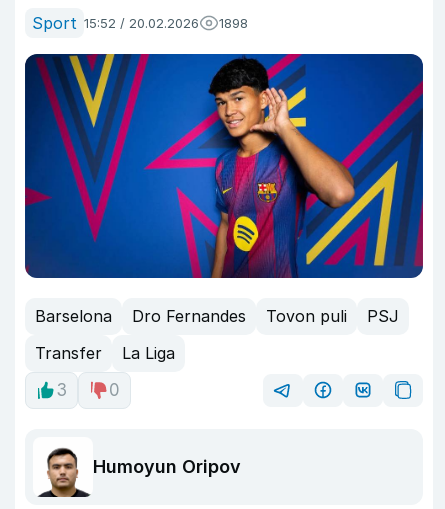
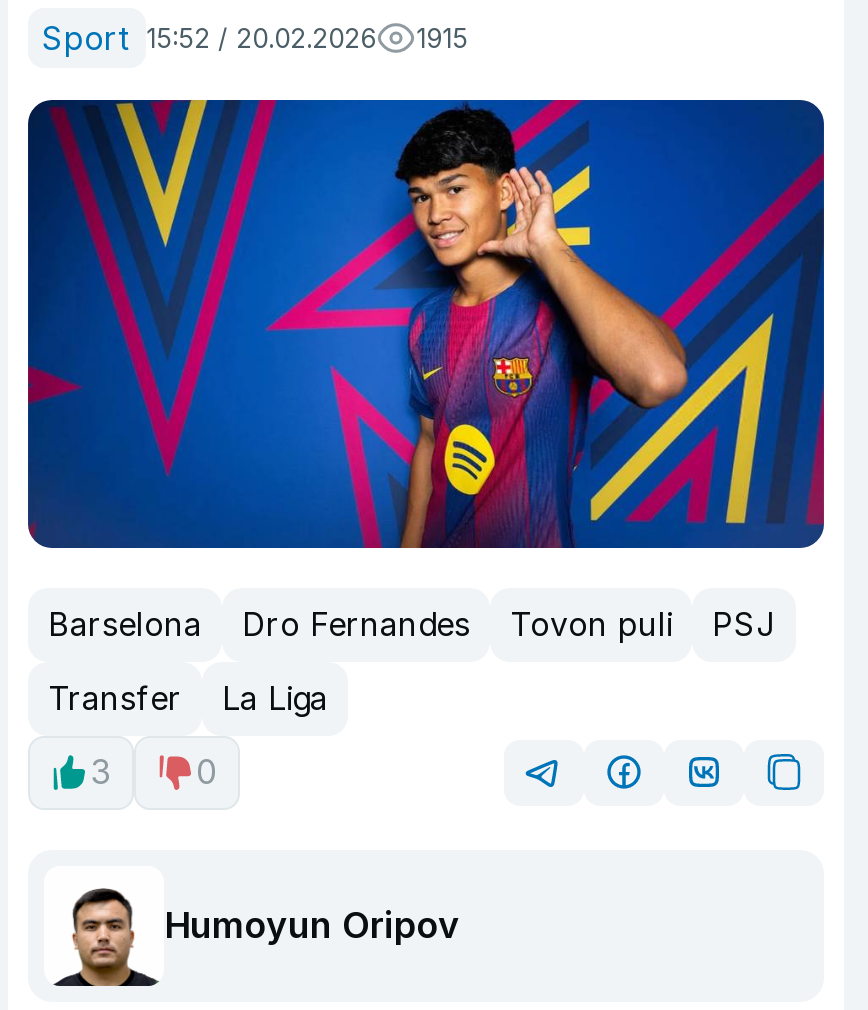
- Sport 15:52 / 20.02.2026 1898
+ Sport 15:52 / 20.02.2026 1915
